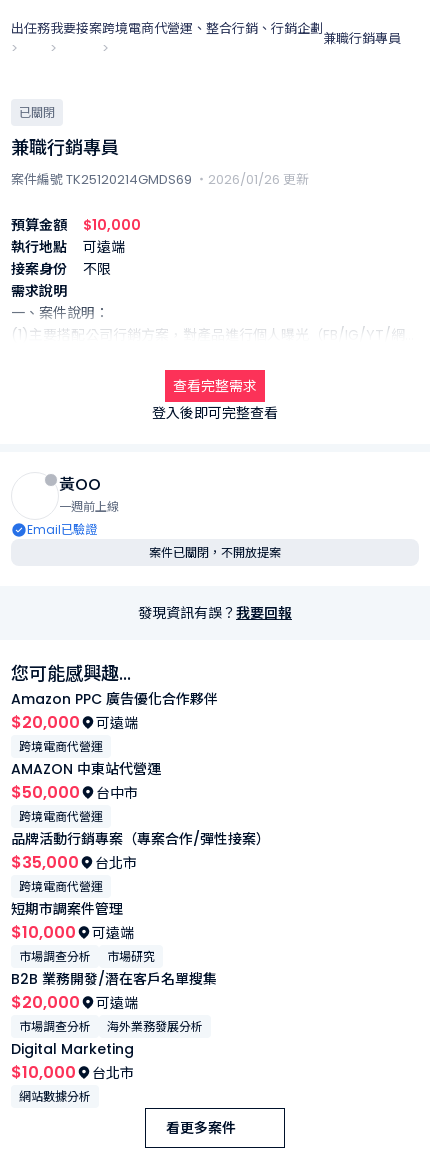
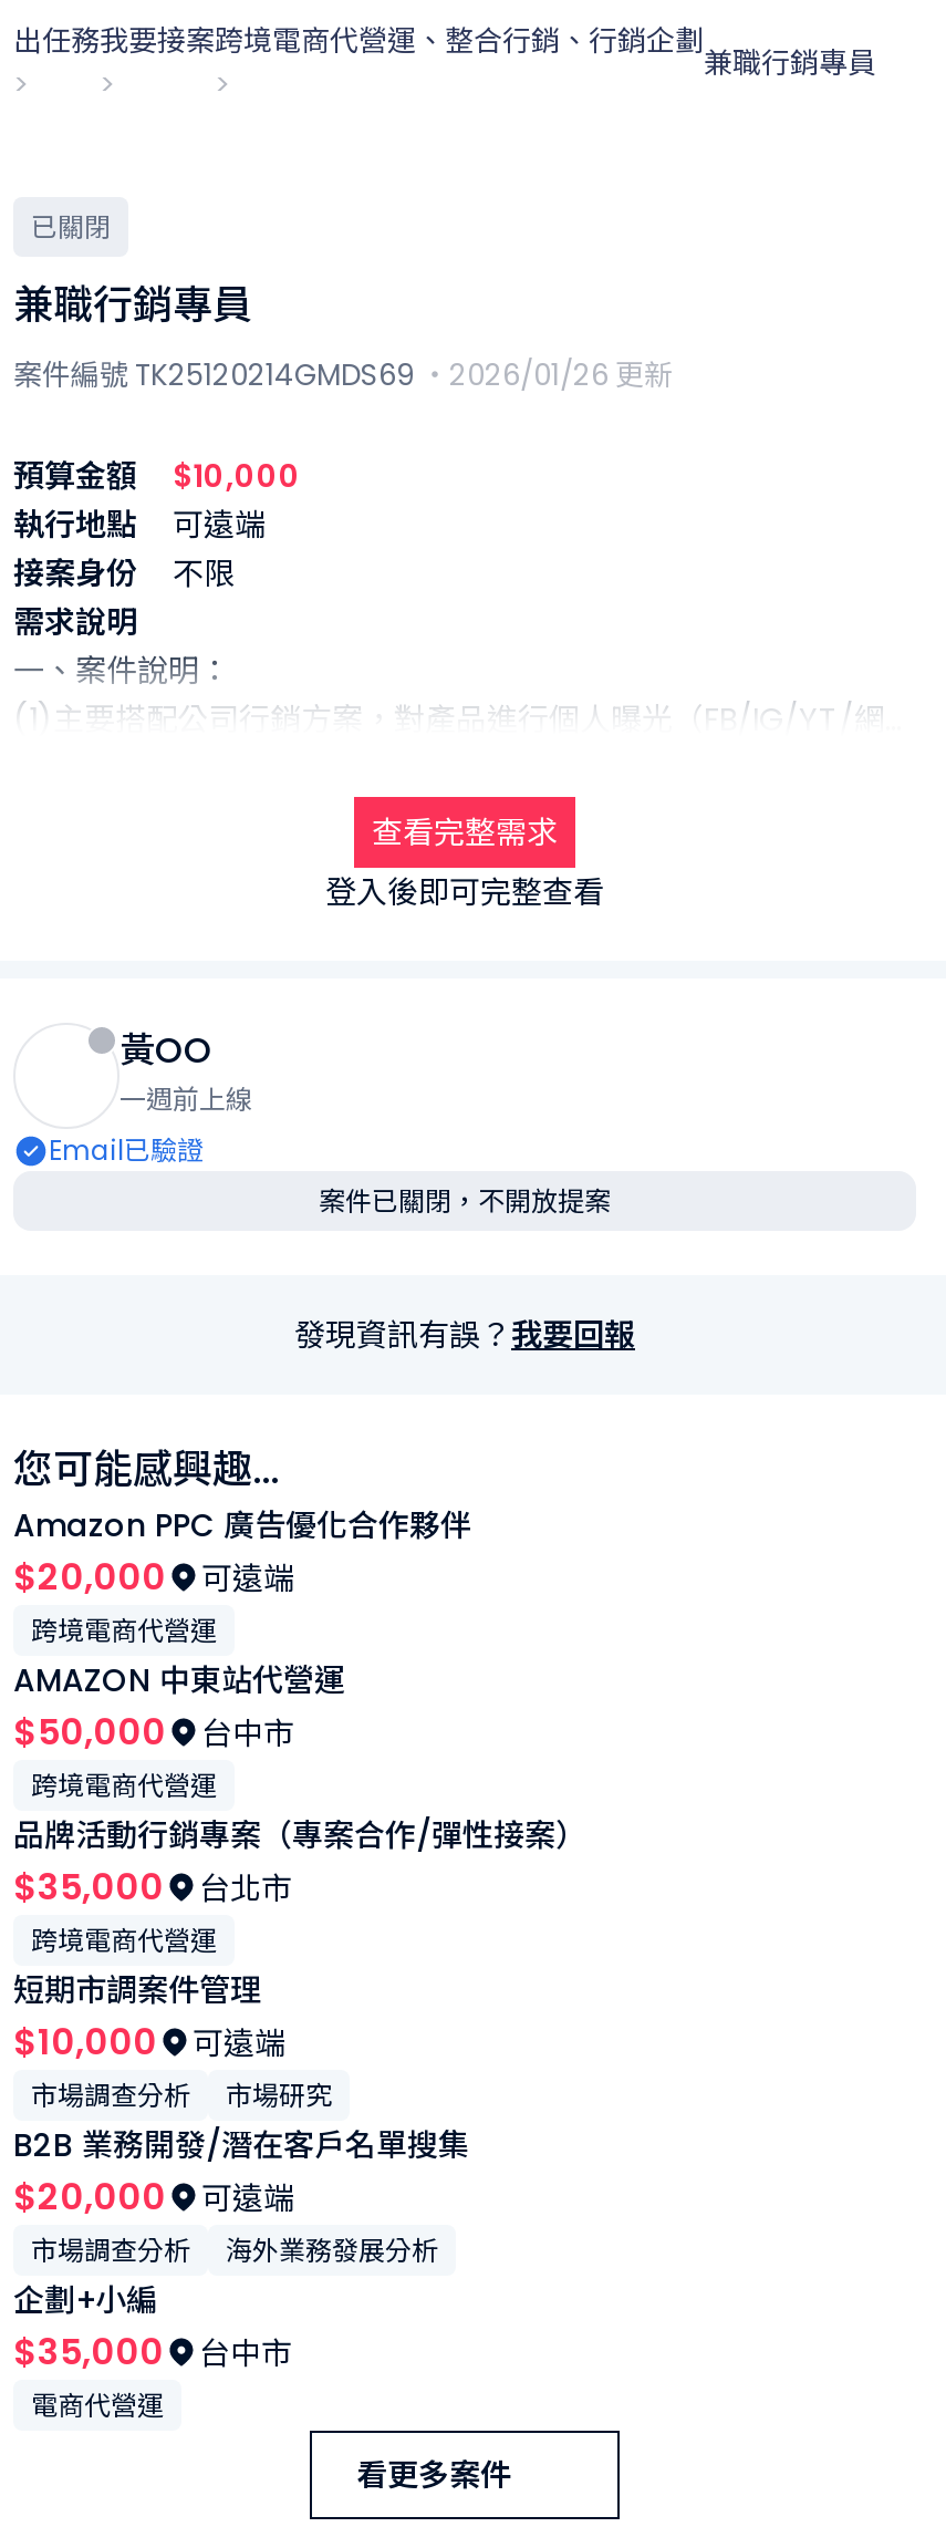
- Digital Marketing
- $10,000
- 台北市
- 網站數據分析
+ 企劃+小編
+ $35,000
+ 台中市
+ 電商代營運
